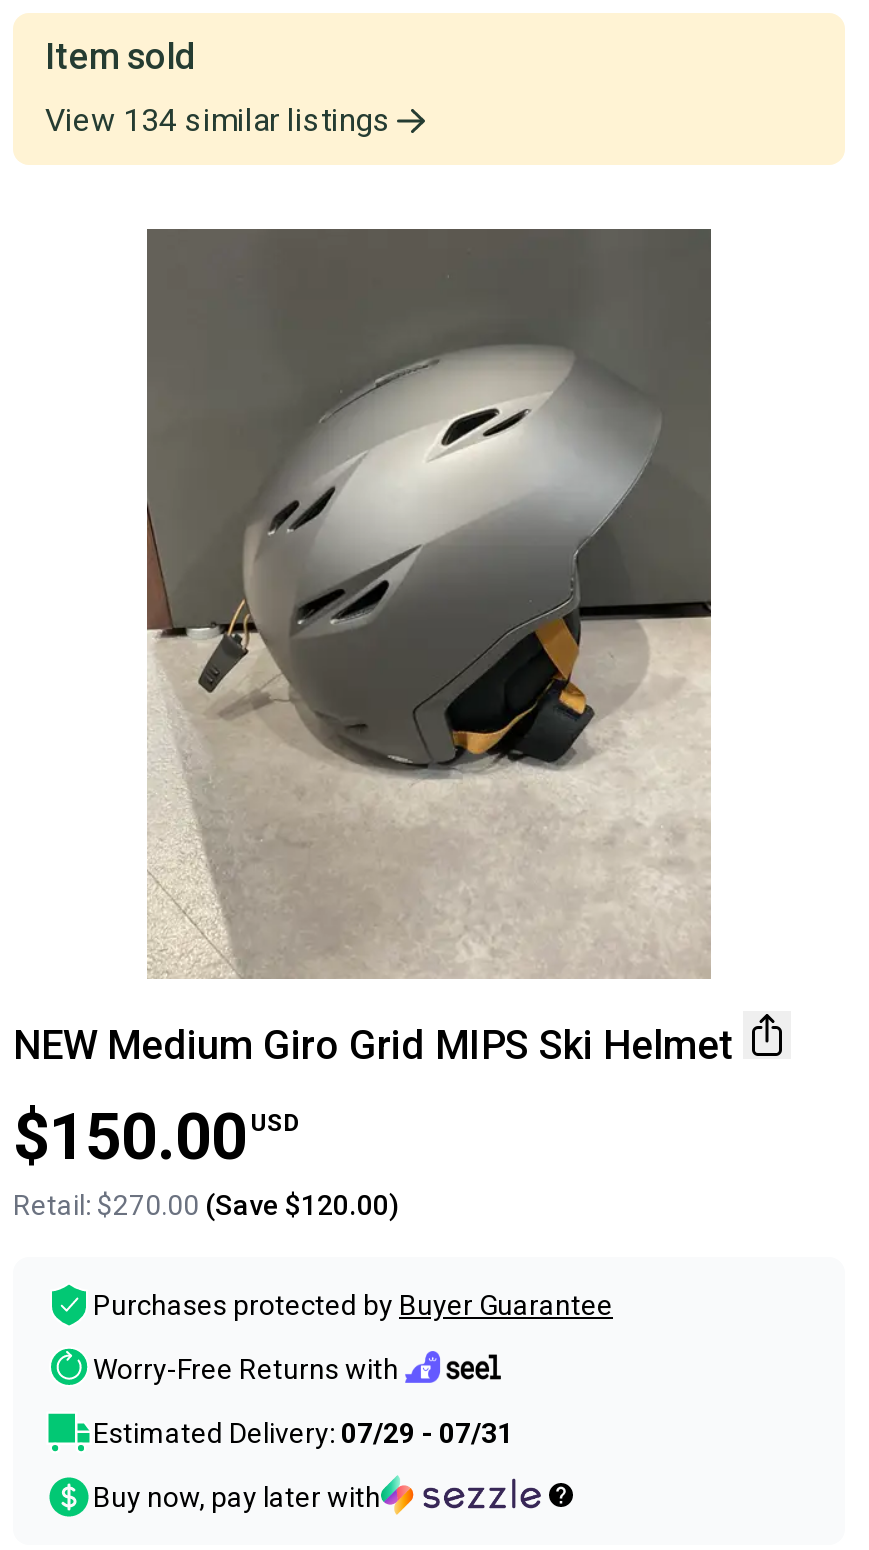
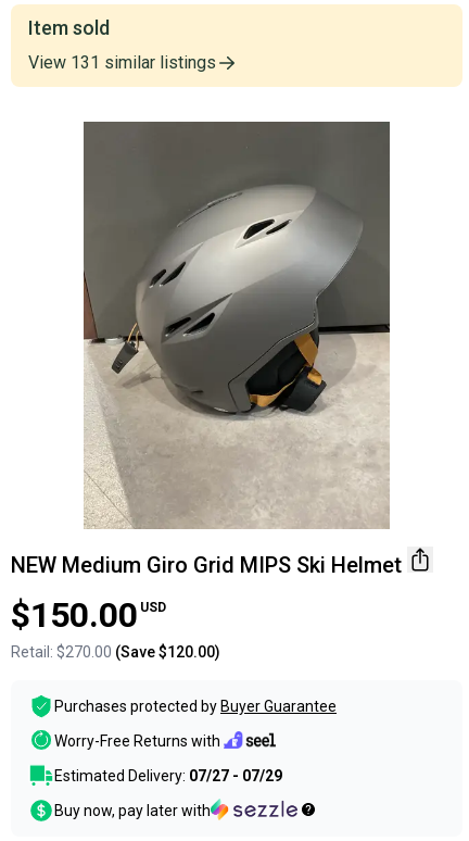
- View 134 similar listings
+ View 131 similar listings

- Estimated Delivery: 07/29 - 07/31
+ Estimated Delivery: 07/27 - 07/29
